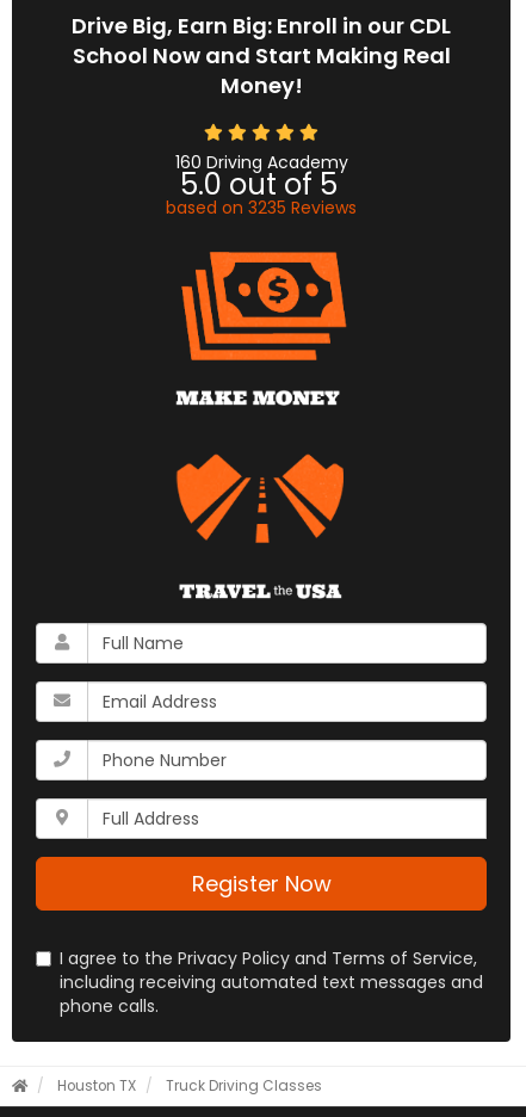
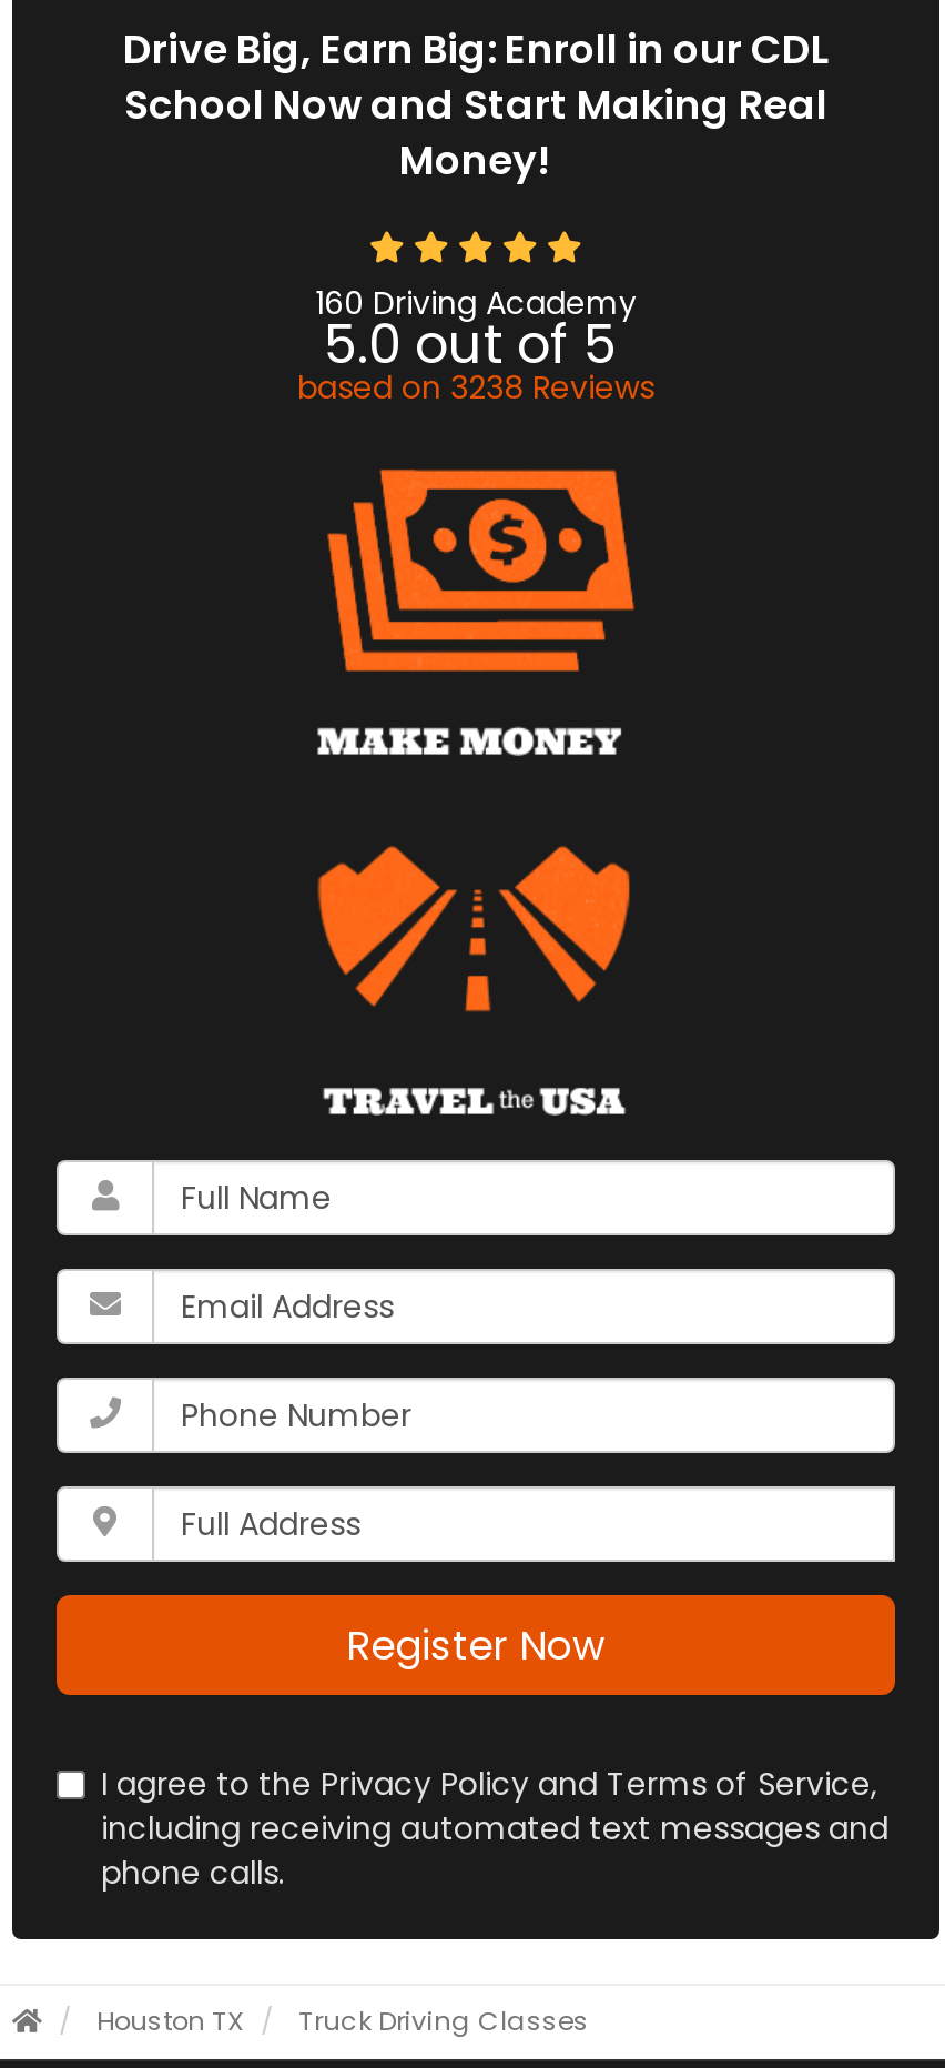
- based on 3235 Reviews
+ based on 3238 Reviews
